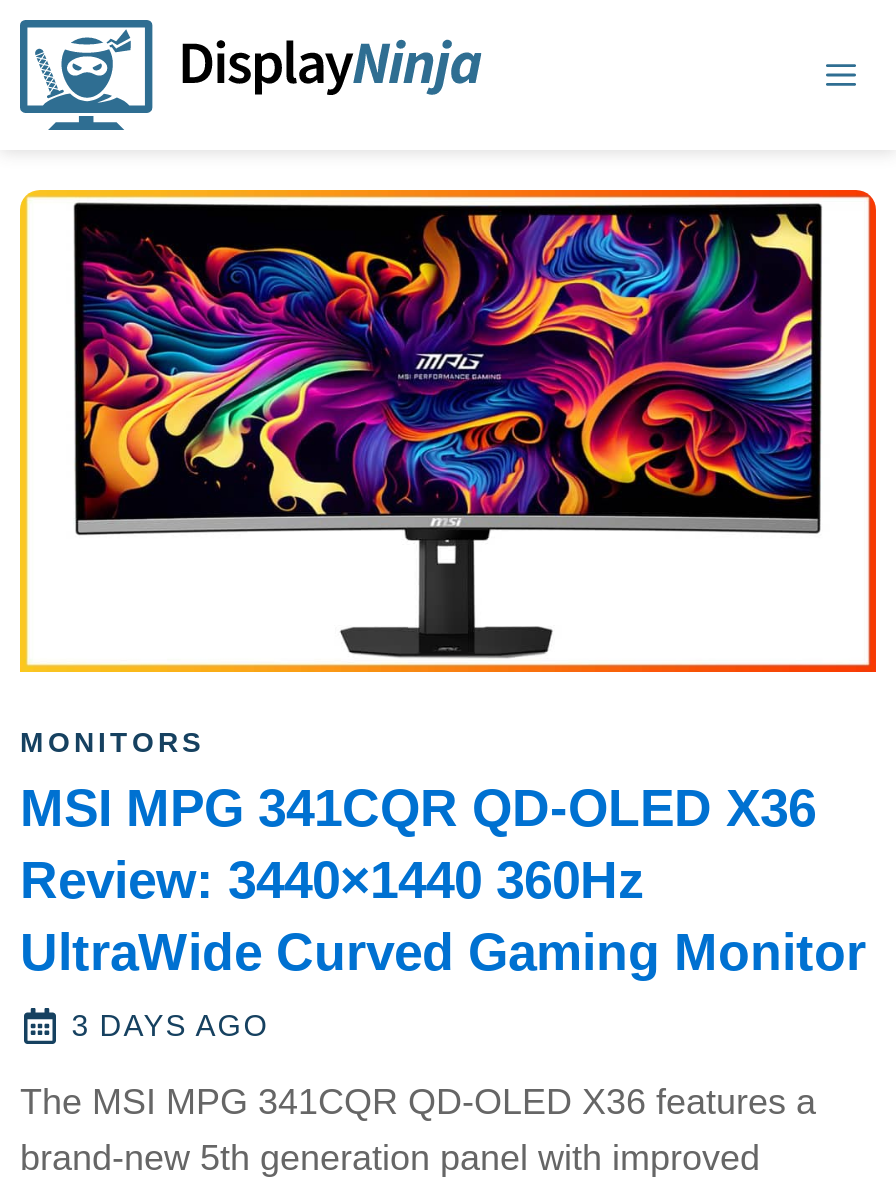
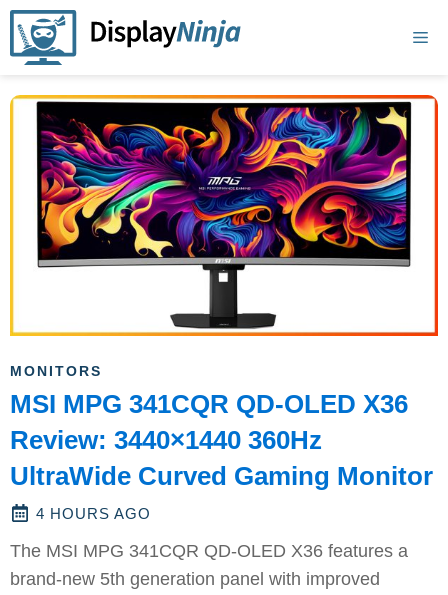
- 3 DAYS AGO
+ 4 HOURS AGO
